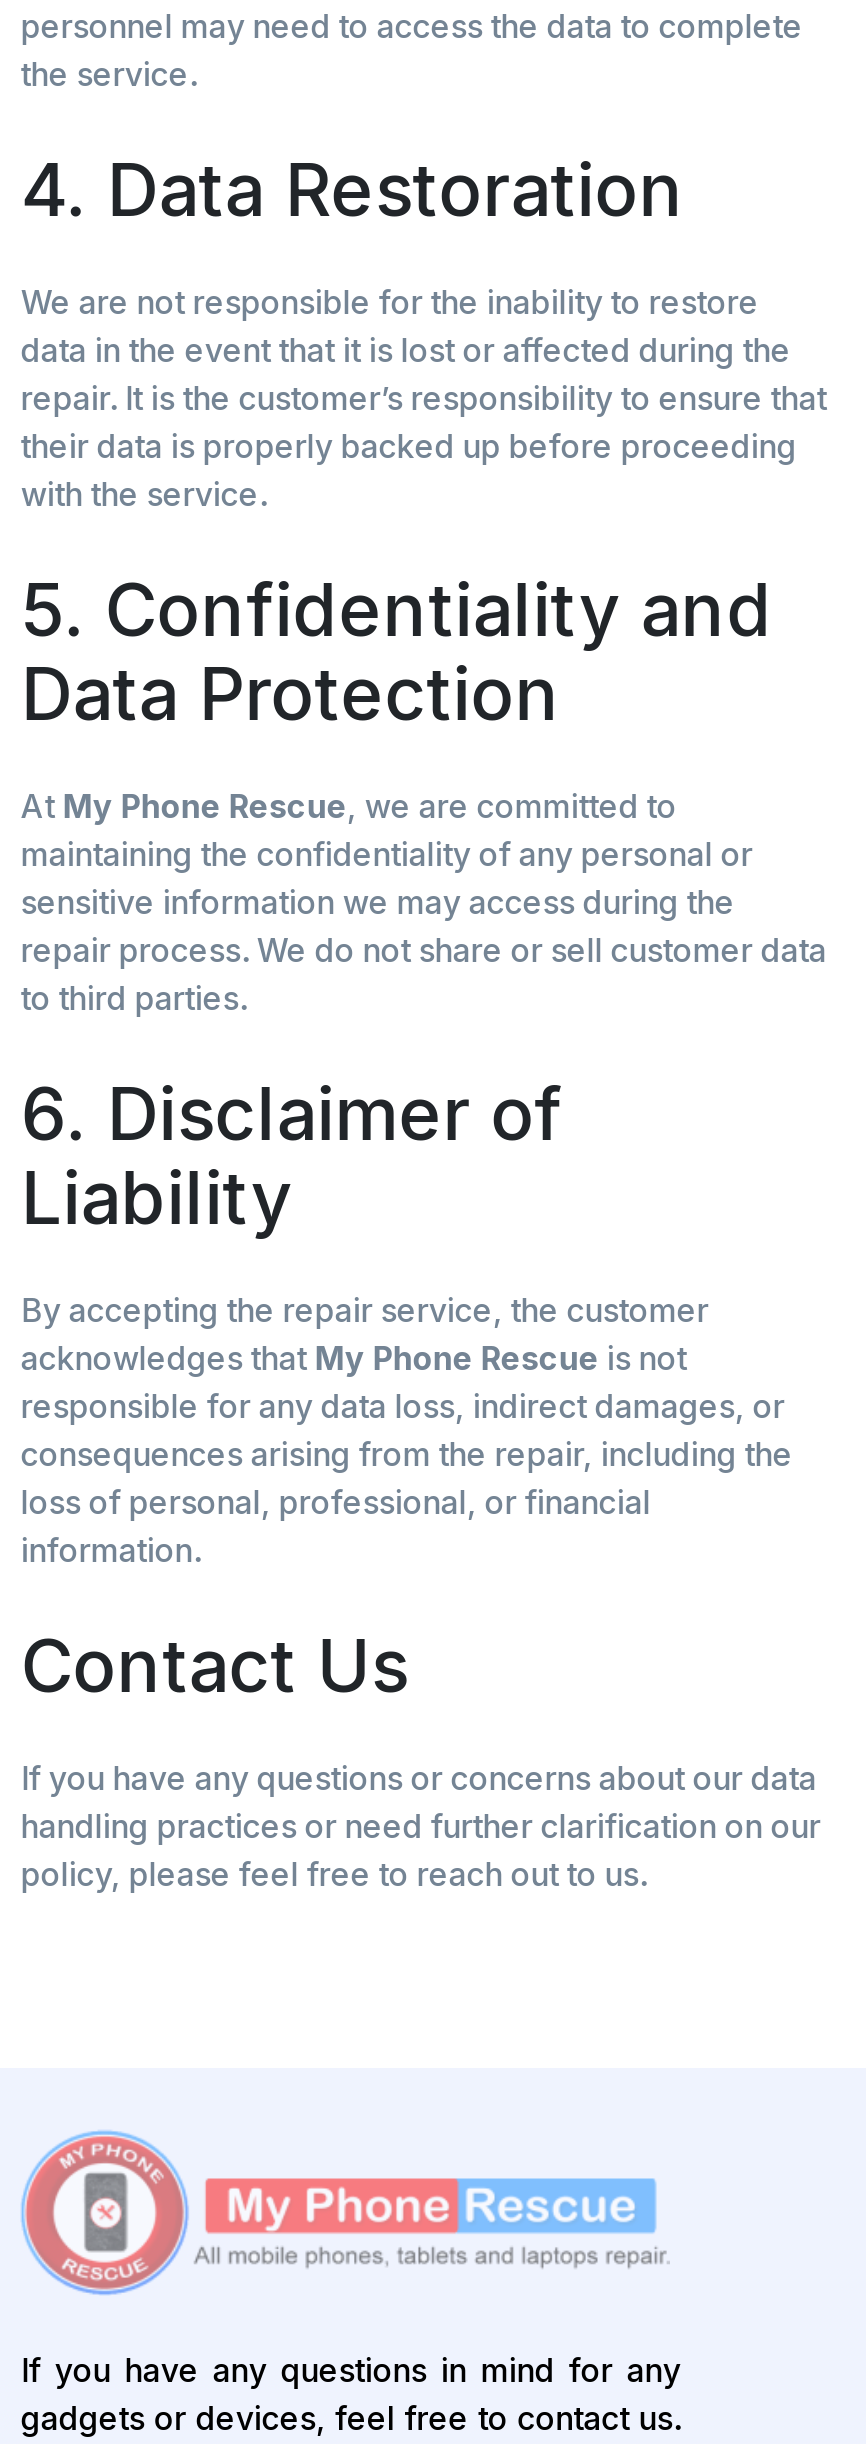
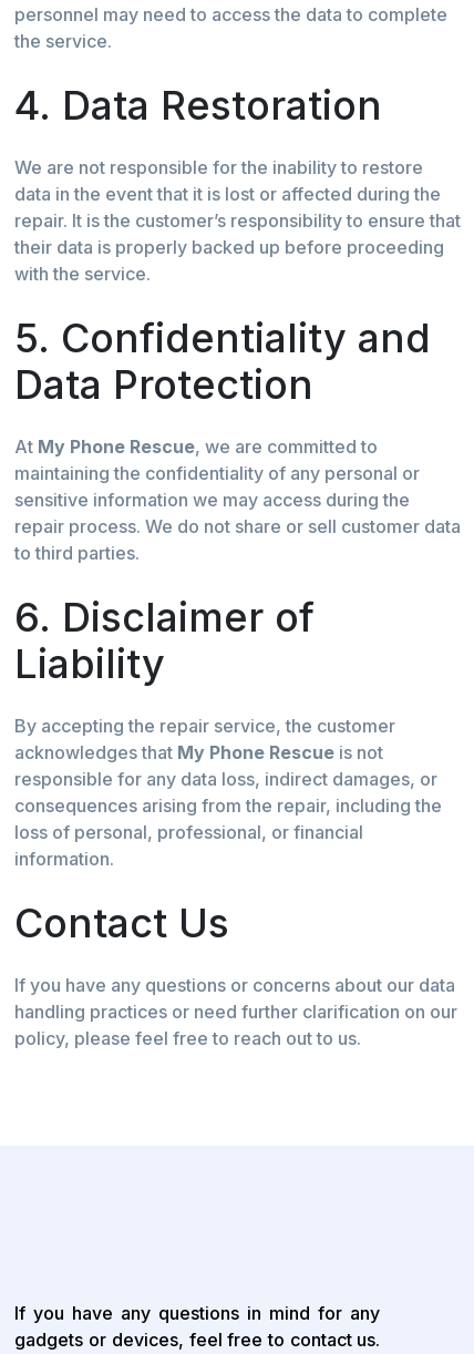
- [image]
